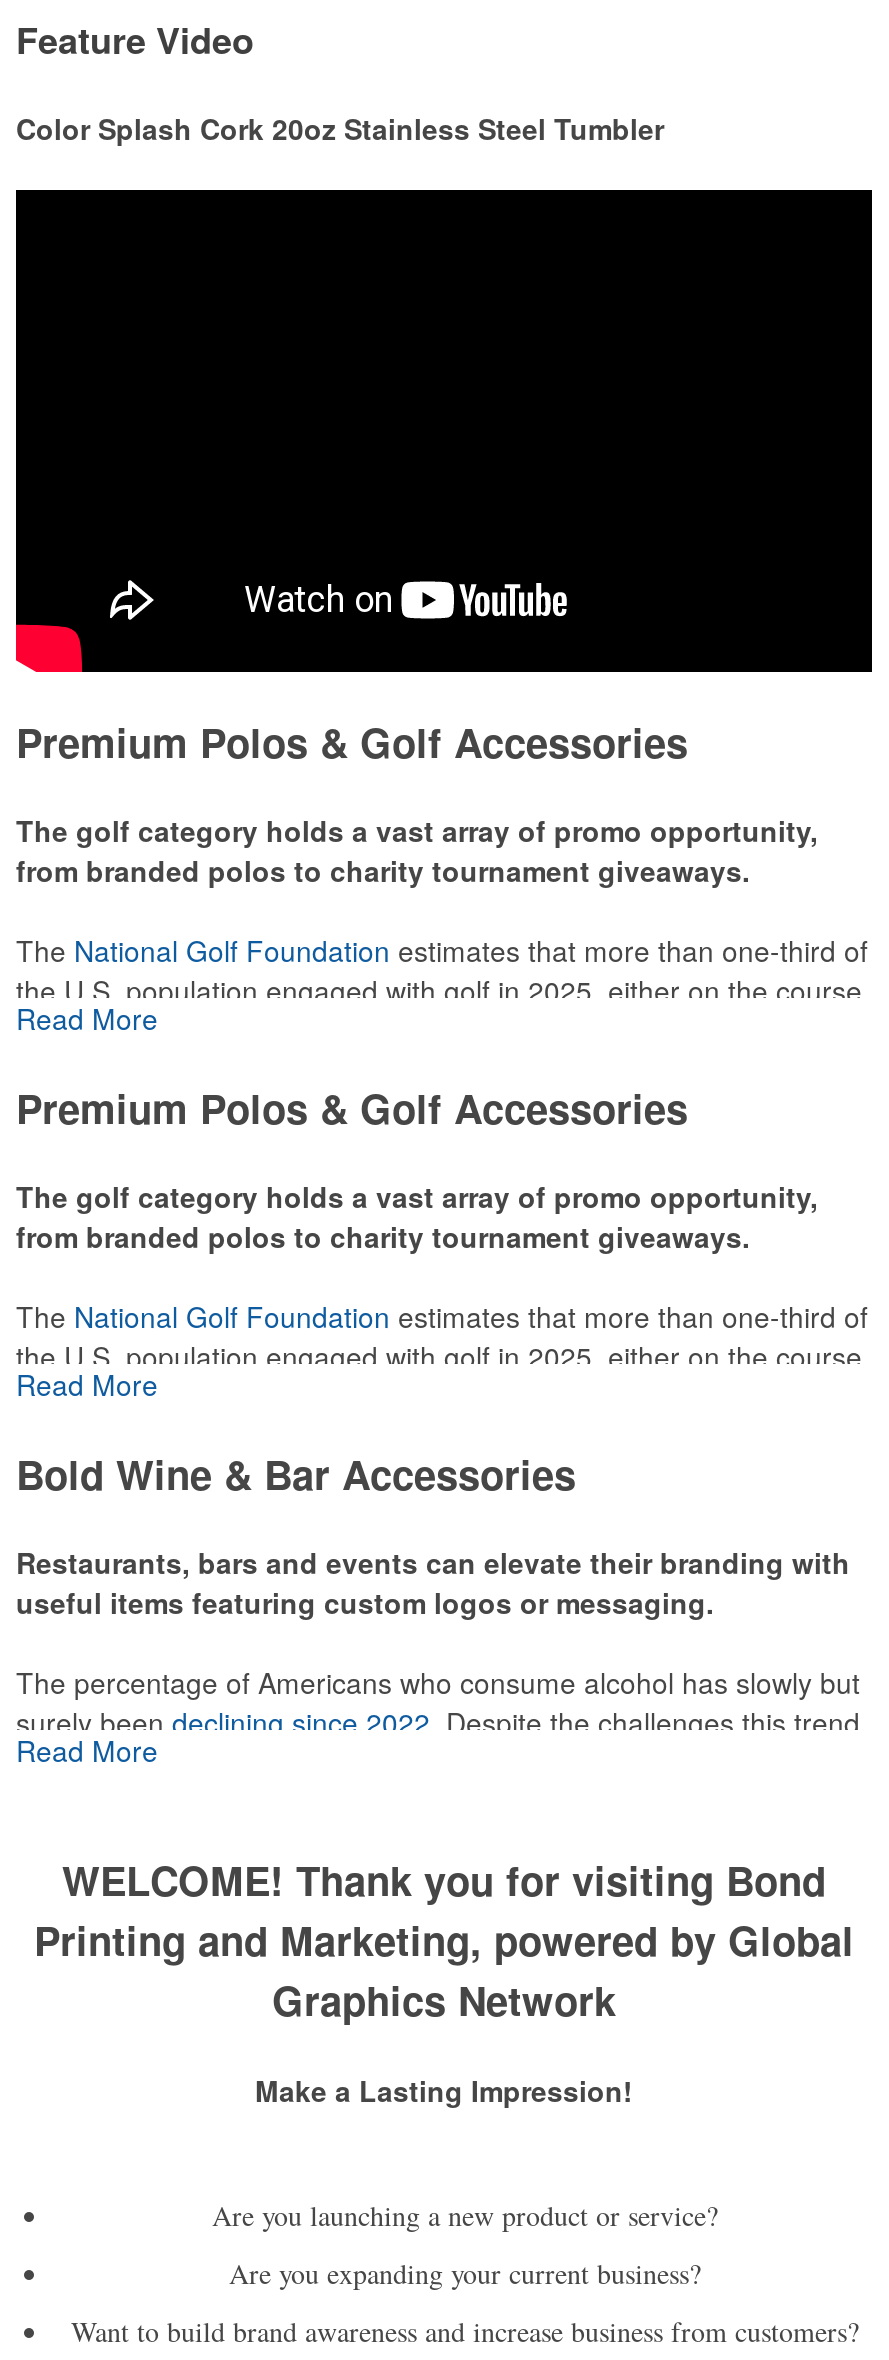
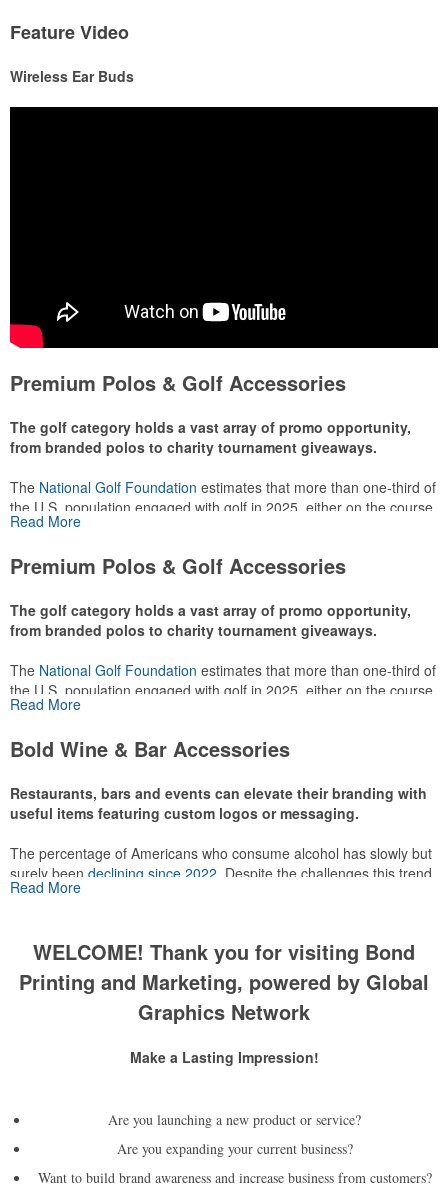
- Color Splash Cork 20oz Stainless Steel Tumbler
+ Wireless Ear Buds
